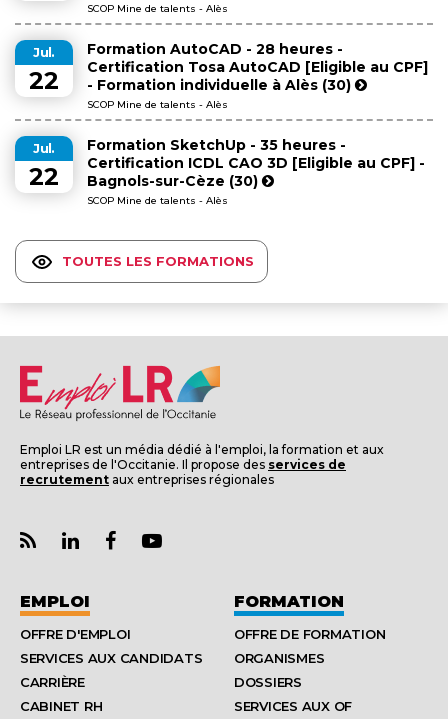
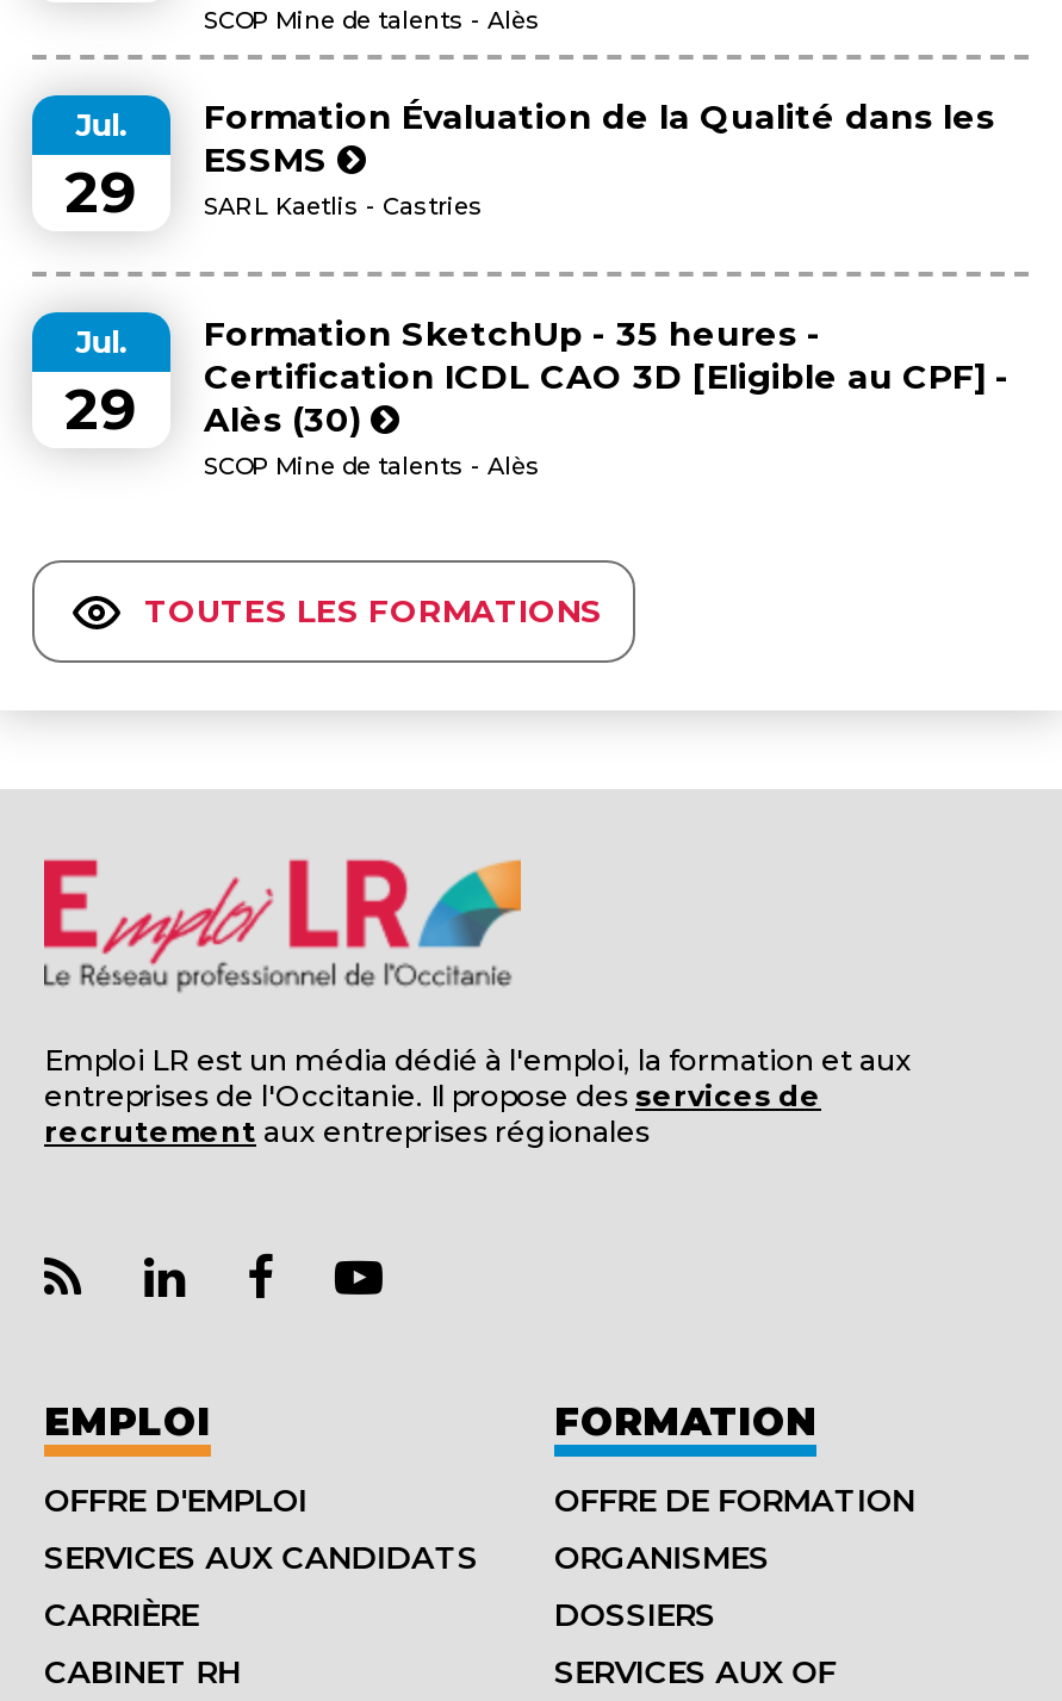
- Formation AutoCAD - 28 heures -
- Certification Tosa AutoCAD [Eligible au CPF]
- - Formation individuelle à Alès (30)
- SCOP Mine de talents - Alès
+ Formation Évaluation de la Qualité dans les
+ ESSMS
+ SARL Kaetlis - Castries

- 22
+ 29

- 22
+ 29

- Bagnols-sur-Cèze (30)
+ Alès (30)
